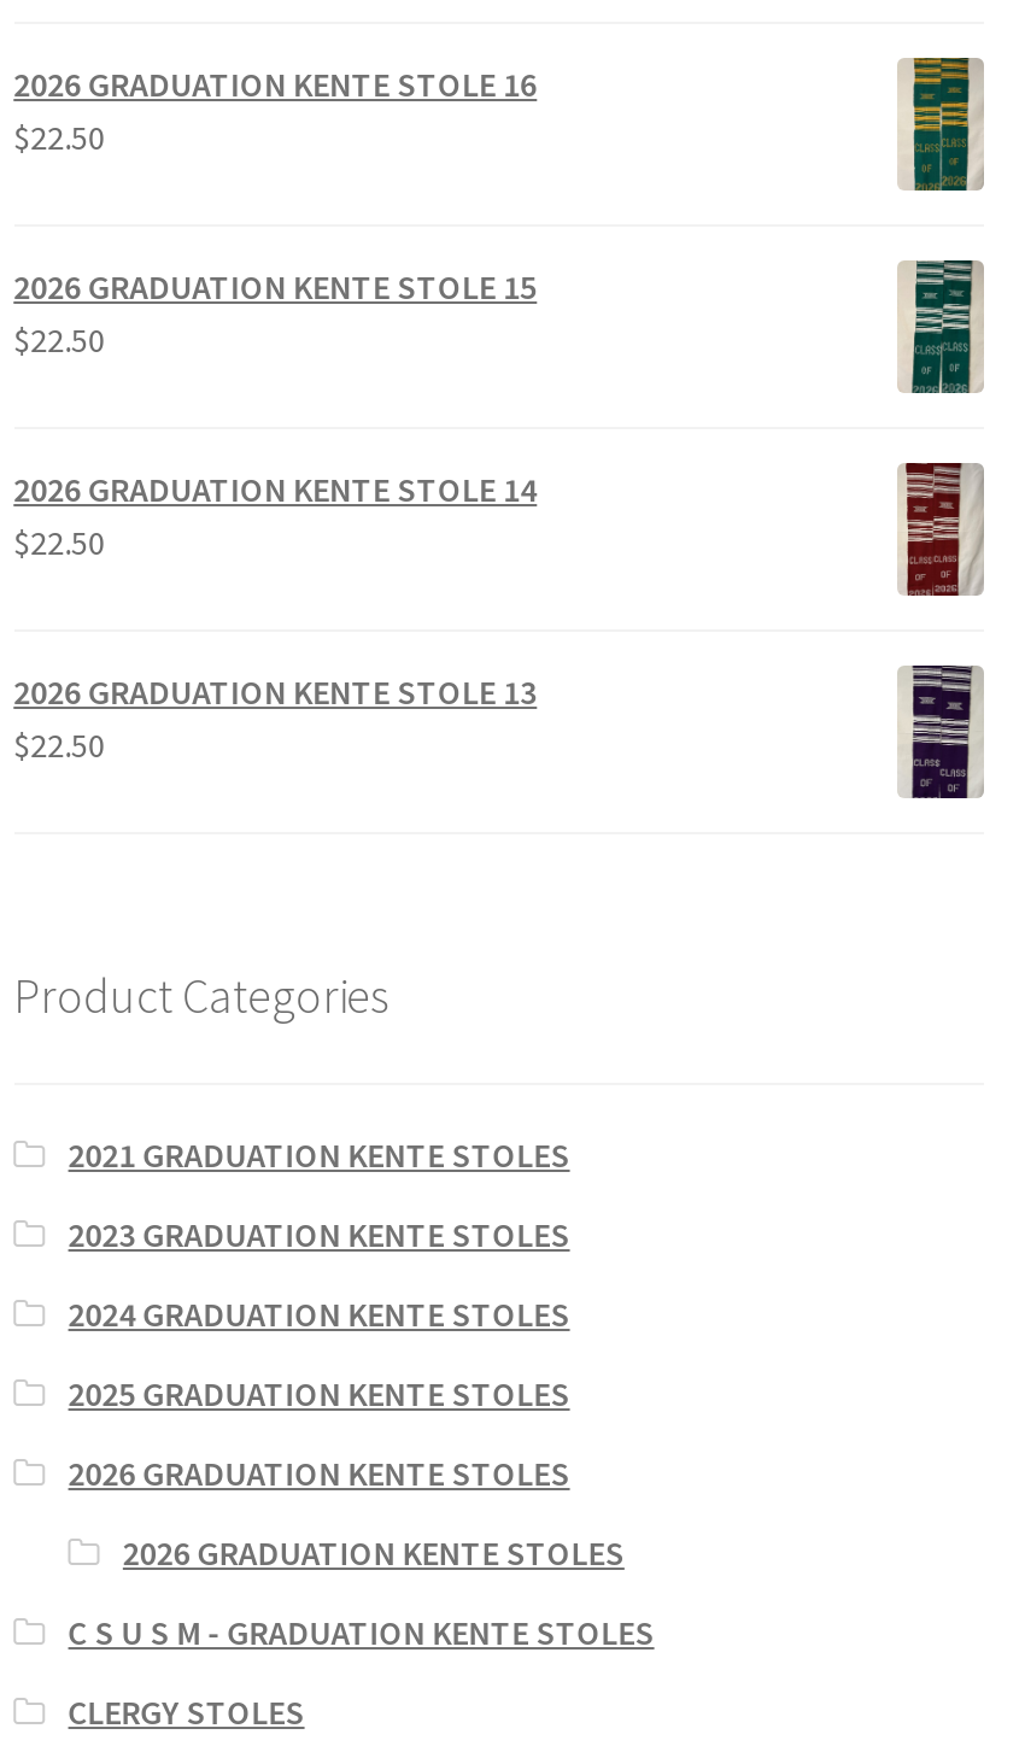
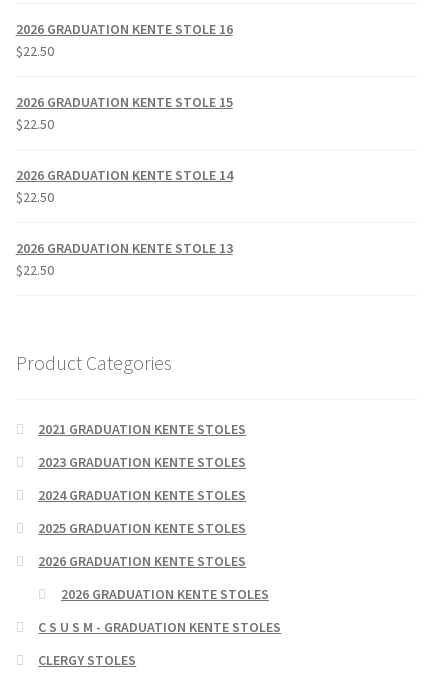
- [image]

- [image]

- [image]

- [image]
